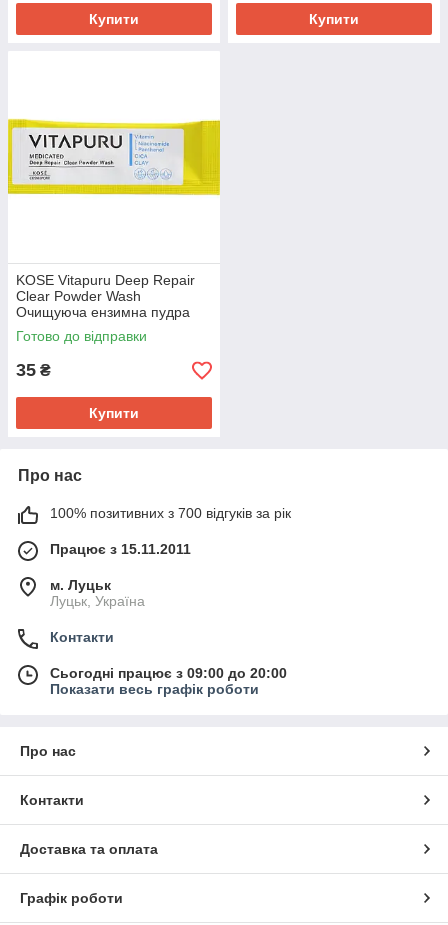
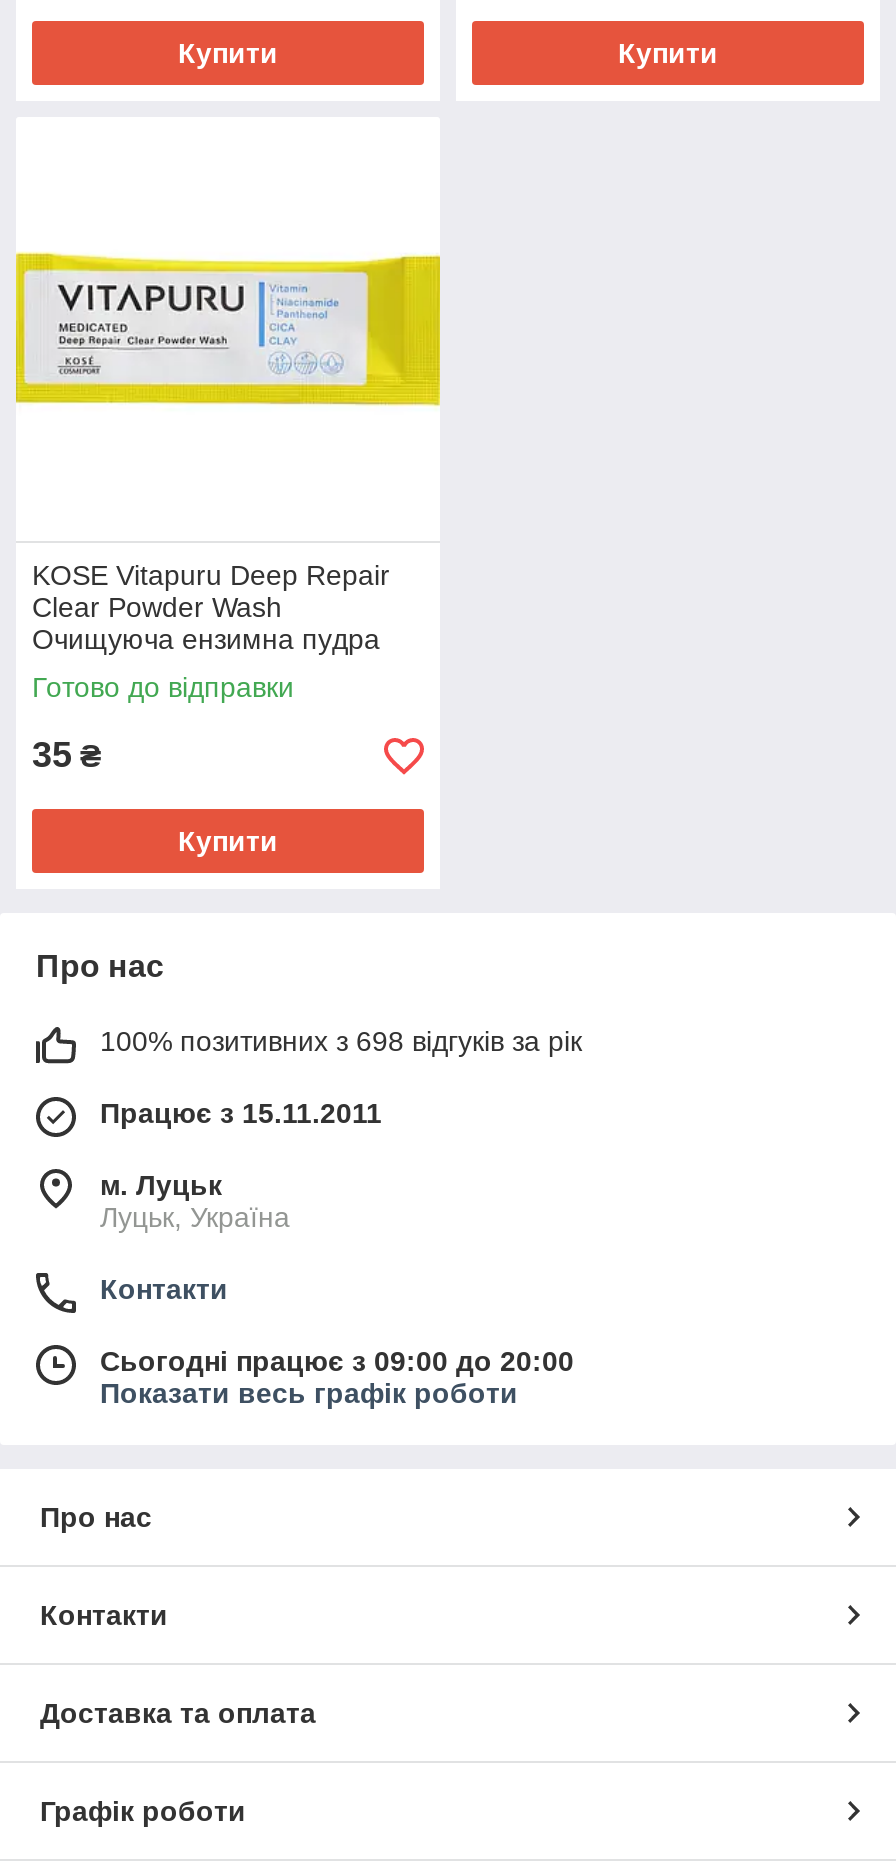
- 100% позитивних з 700 відгуків за рік
+ 100% позитивних з 698 відгуків за рік
